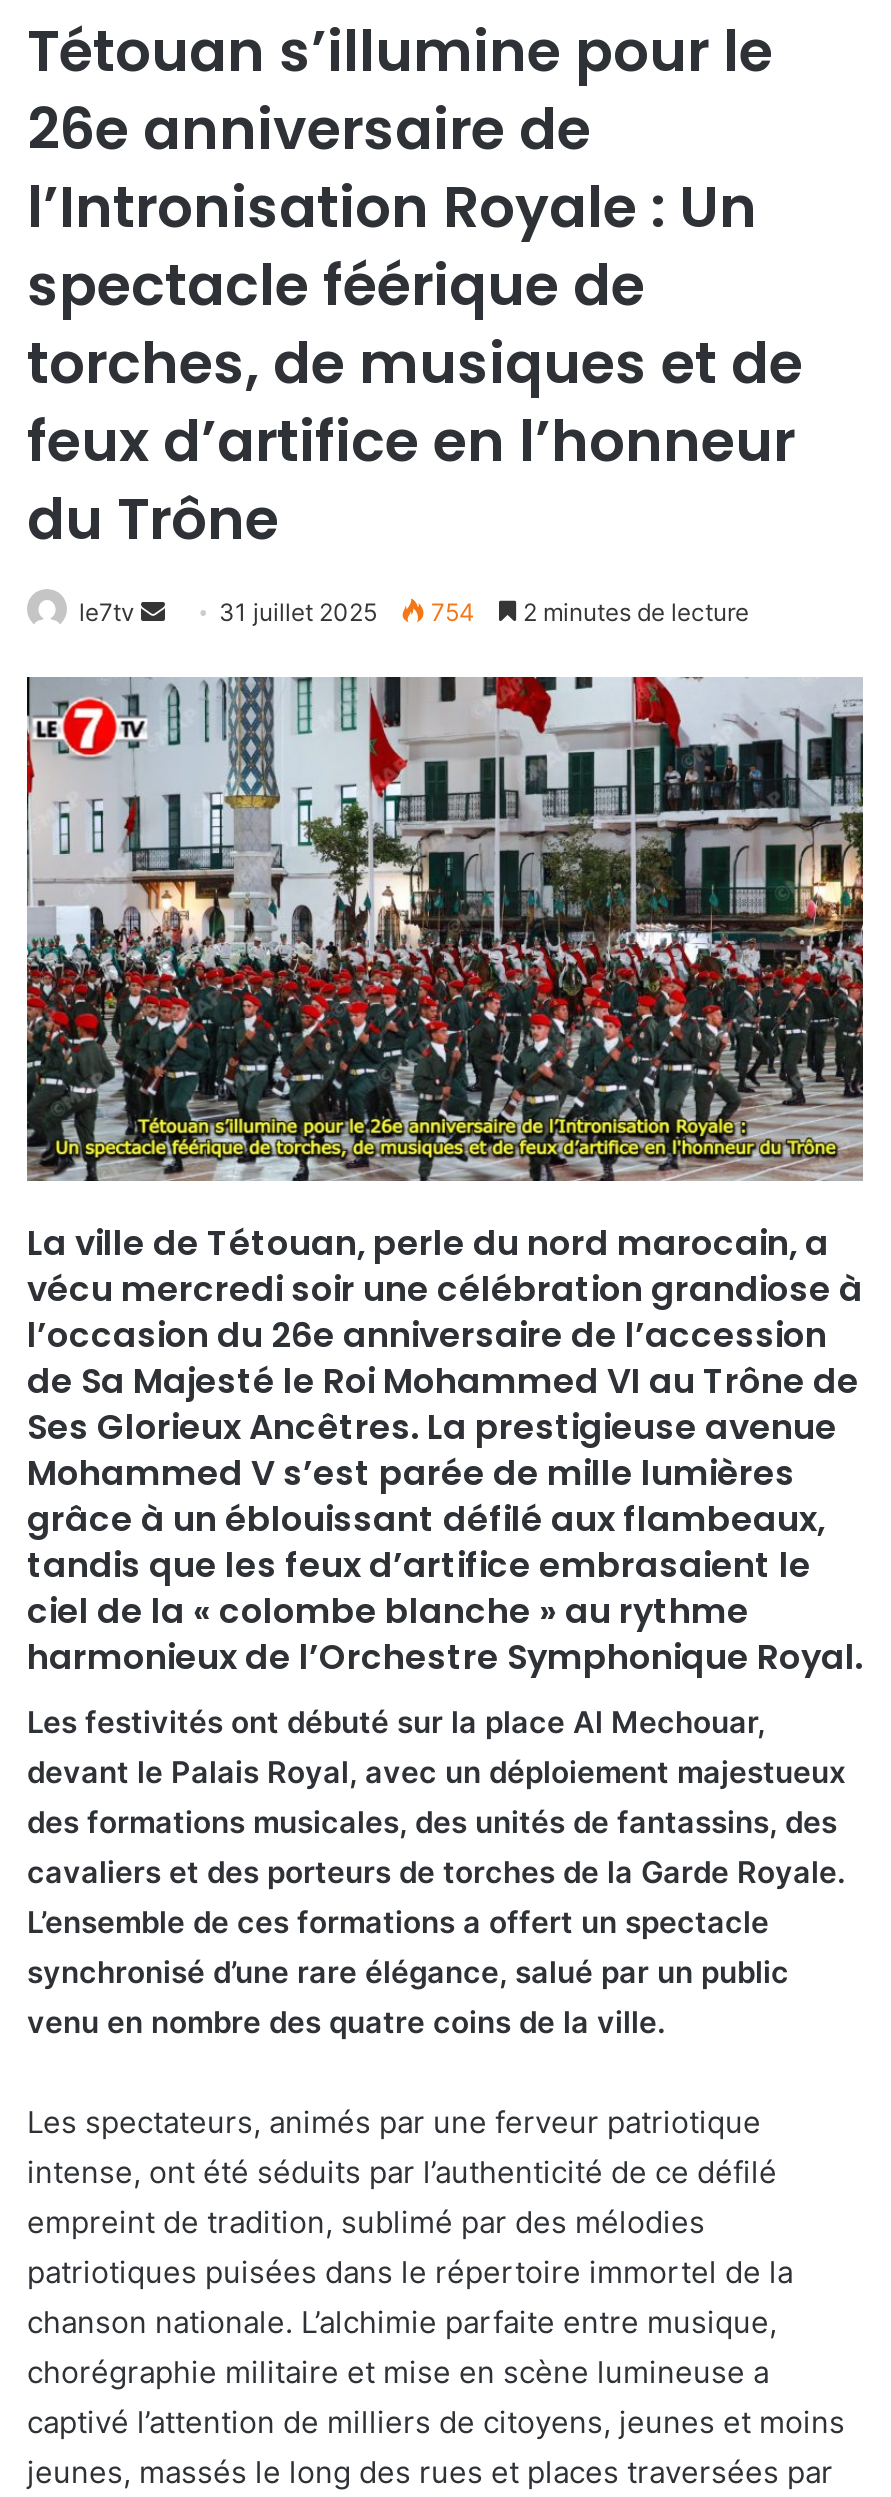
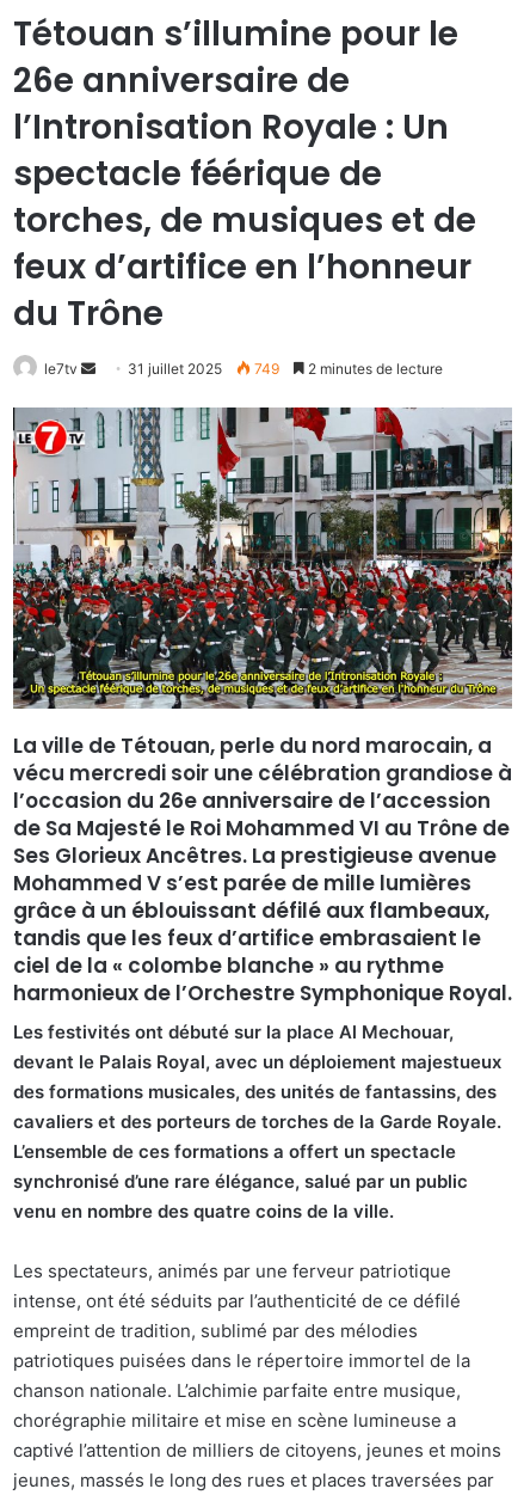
- 754
+ 749
